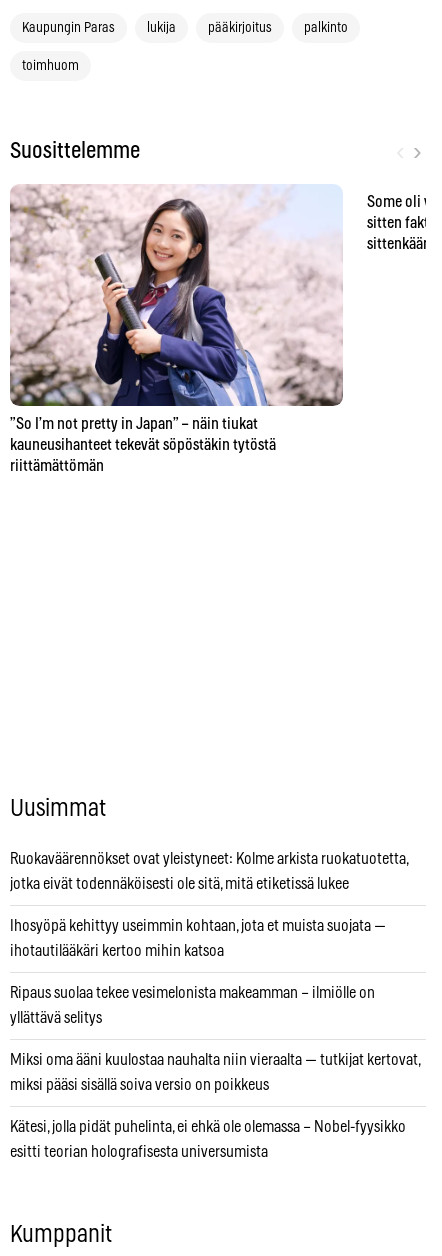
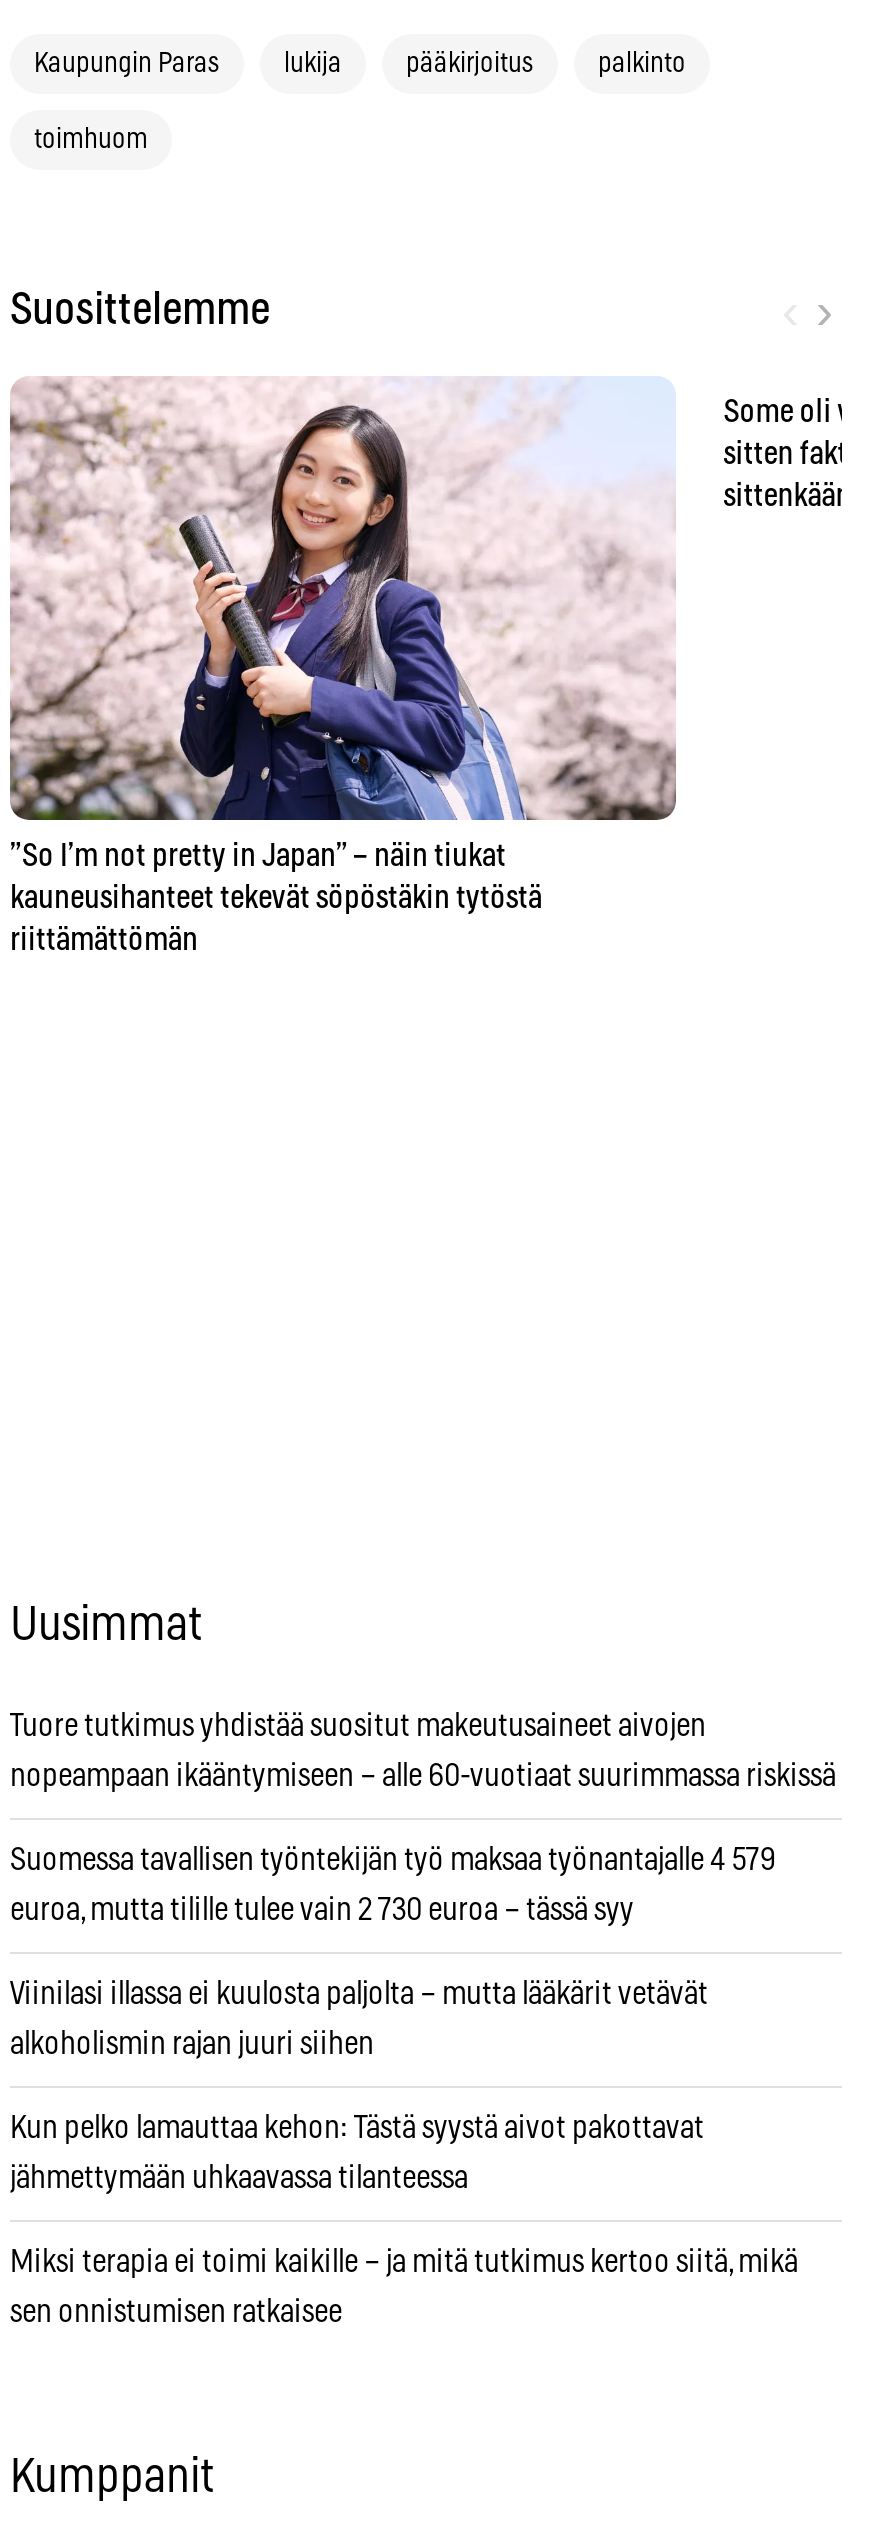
- Ruokaväärennökset ovat yleistyneet: Kolme arkista ruokatuotetta,
+ Tuore tutkimus yhdistää suositut makeutusaineet aivojen

- jotka eivät todennäköisesti ole sitä, mitä etiketissä lukee
+ nopeampaan ikääntymiseen – alle 60-vuotiaat suurimmassa riskissä

- Ihosyöpä kehittyy useimmin kohtaan, jota et muista suojata —
+ Suomessa tavallisen työntekijän työ maksaa työnantajalle 4 579

- ihotautilääkäri kertoo mihin katsoa
+ euroa, mutta tilille tulee vain 2 730 euroa – tässä syy

- Ripaus suolaa tekee vesimelonista makeamman – ilmiölle on
+ Viinilasi illassa ei kuulosta paljolta – mutta lääkärit vetävät

- yllättävä selitys
+ alkoholismin rajan juuri siihen

- Miksi oma ääni kuulostaa nauhalta niin vieraalta — tutkijat kertovat,
+ Kun pelko lamauttaa kehon: Tästä syystä aivot pakottavat

- miksi pääsi sisällä soiva versio on poikkeus
+ jähmettymään uhkaavassa tilanteessa

- Kätesi, jolla pidät puhelinta, ei ehkä ole olemassa – Nobel-fyysikko
+ Miksi terapia ei toimi kaikille – ja mitä tutkimus kertoo siitä, mikä

- esitti teorian holografisesta universumista
+ sen onnistumisen ratkaisee
